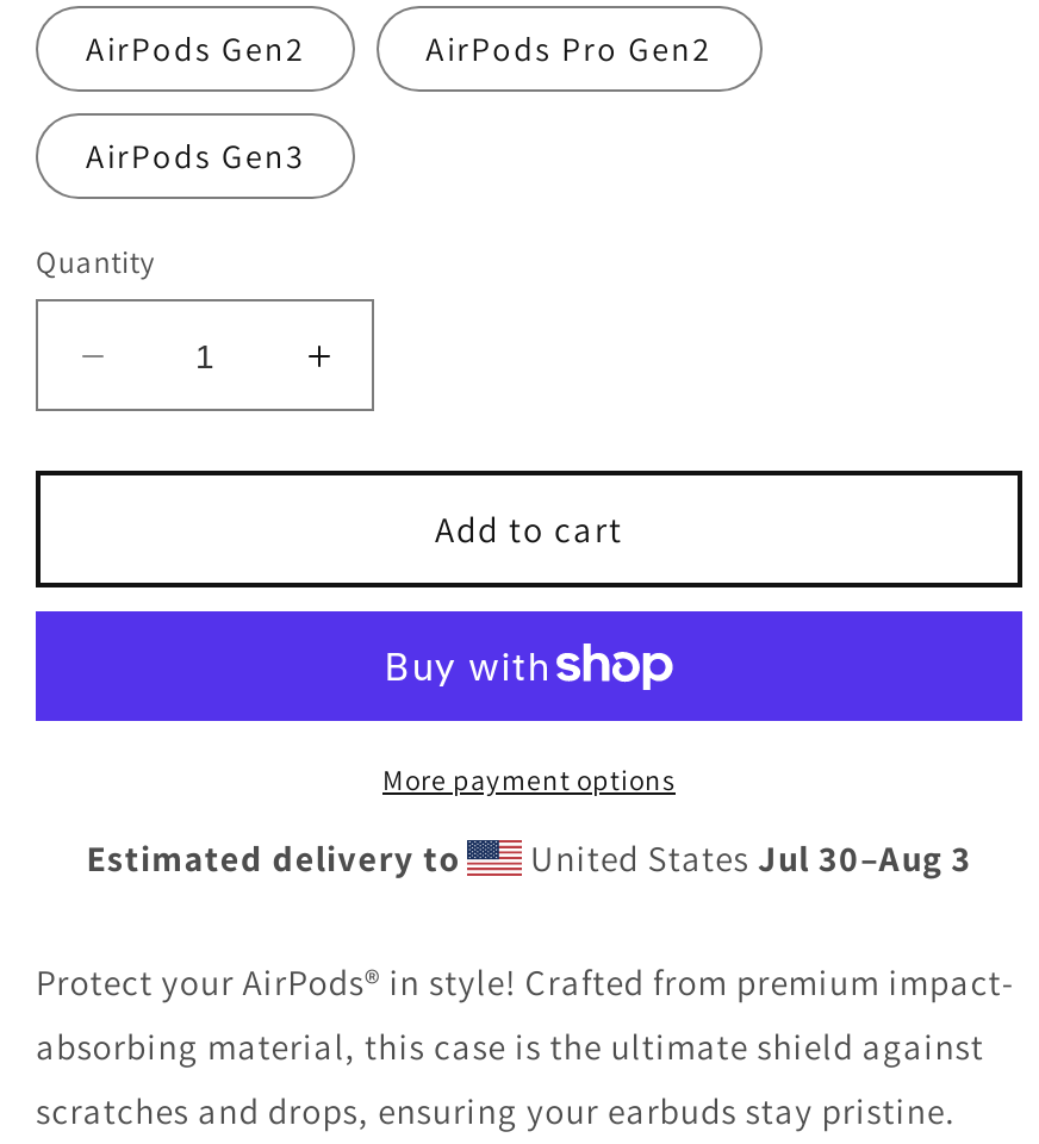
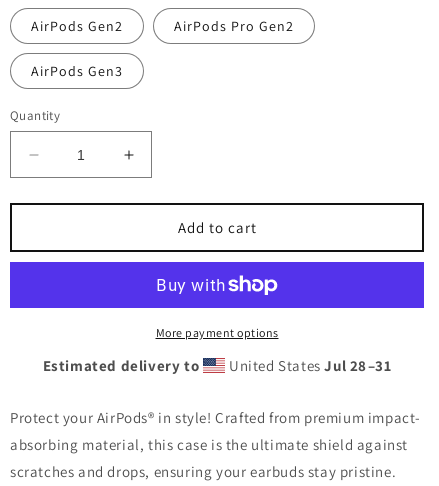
- United States Jul 30–Aug 3
+ United States Jul 28–31
